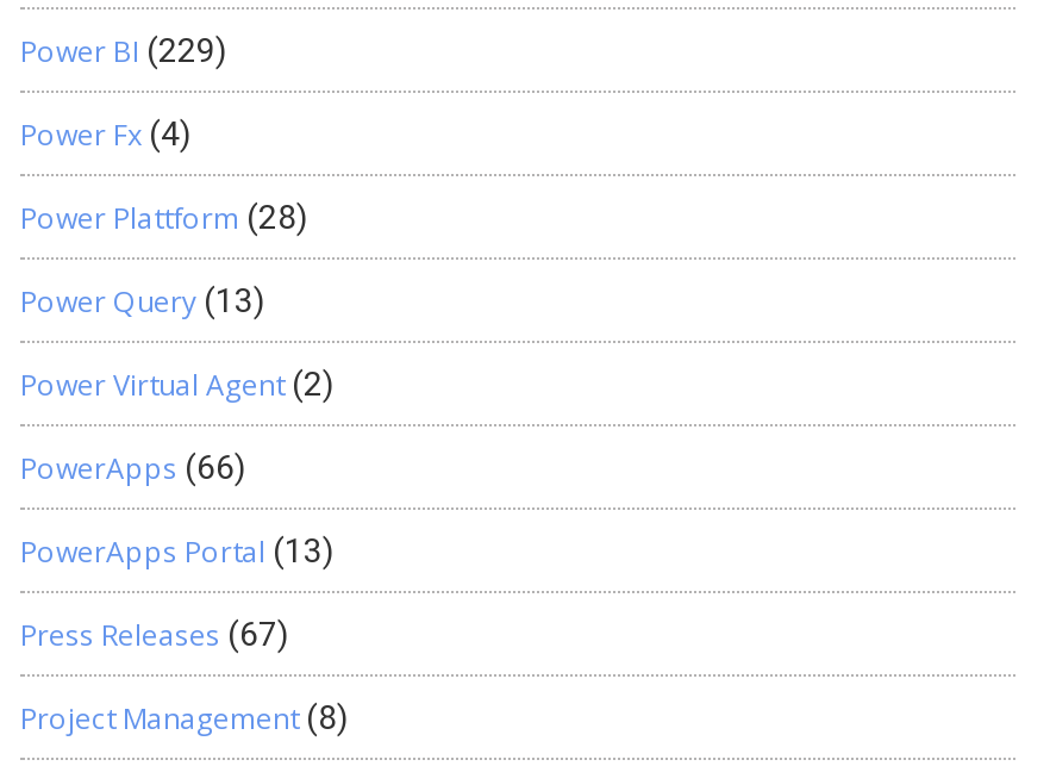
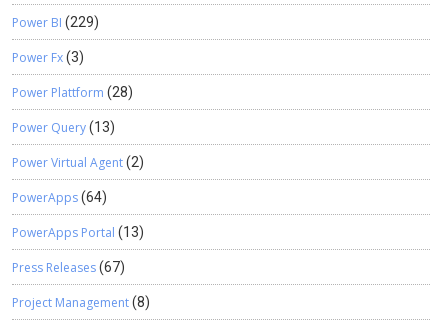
- Power Fx (4)
+ Power Fx (3)

- PowerApps (66)
+ PowerApps (64)
